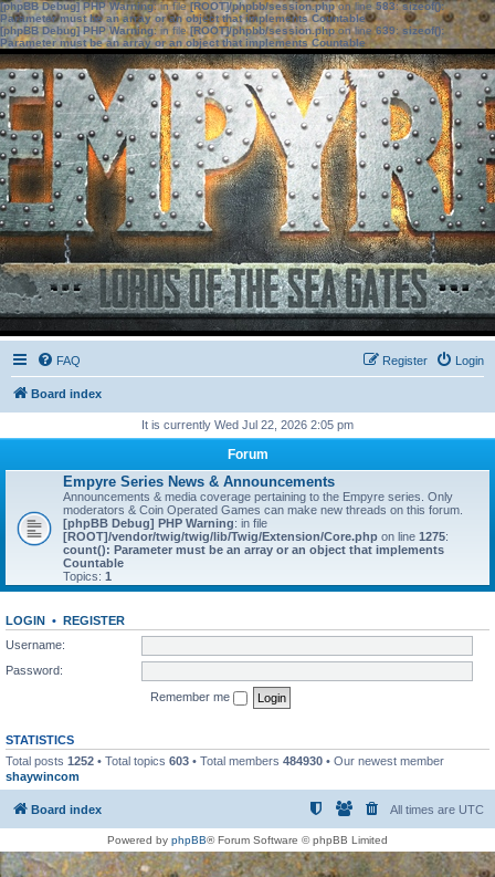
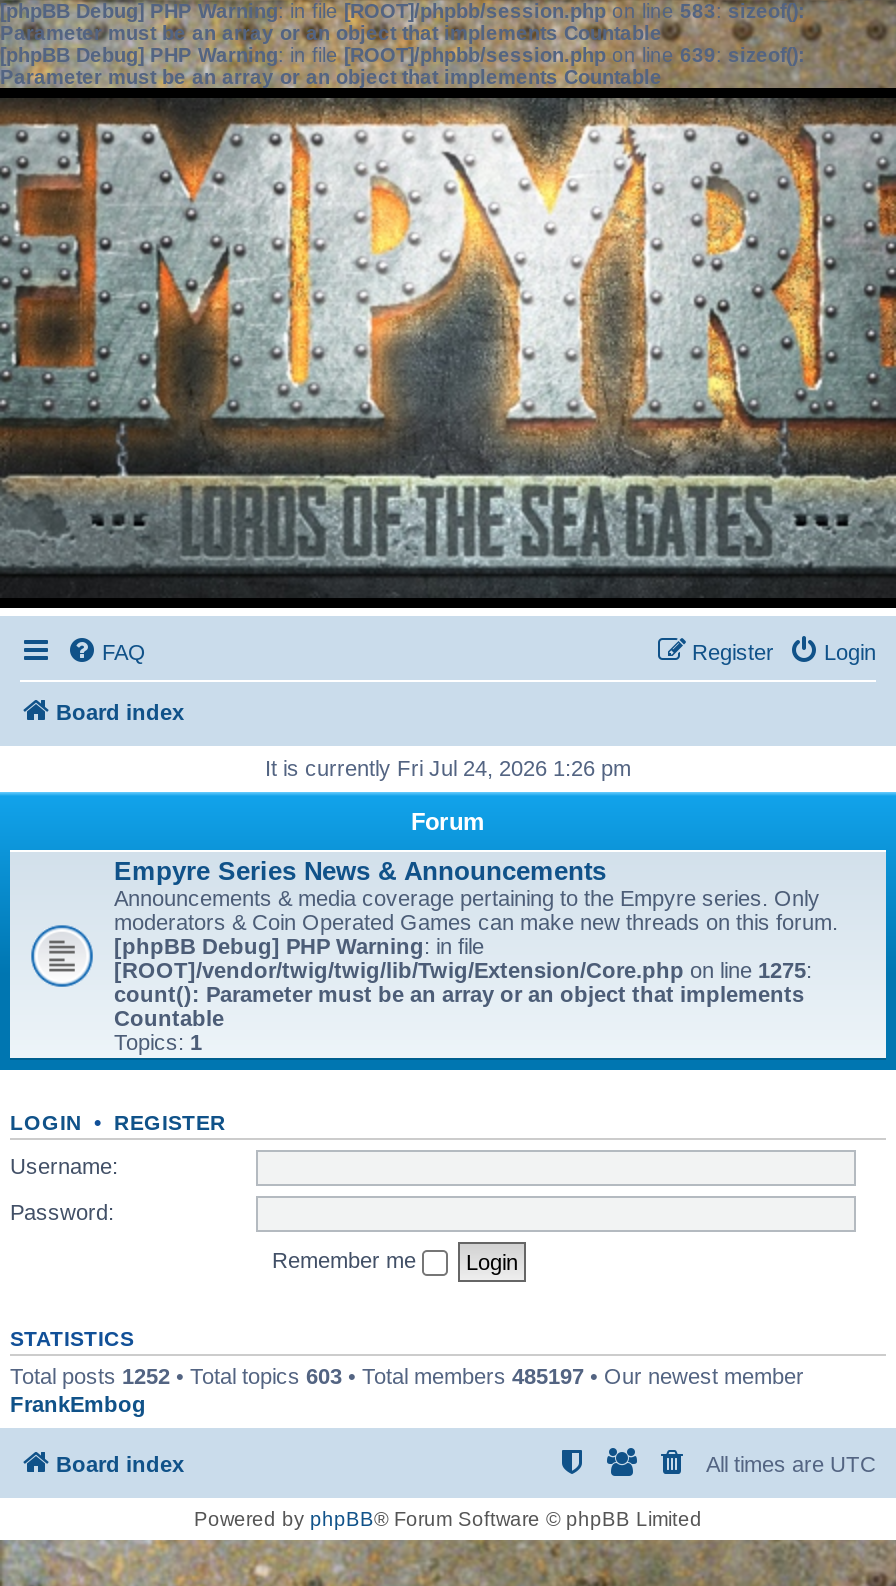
- It is currently Wed Jul 22, 2026 2:05 pm
+ It is currently Fri Jul 24, 2026 1:26 pm

- Total posts 1252 • Total topics 603 • Total members 484930 • Our newest member
- shaywincom
+ Total posts 1252 • Total topics 603 • Total members 485197 • Our newest member
+ FrankEmbog
